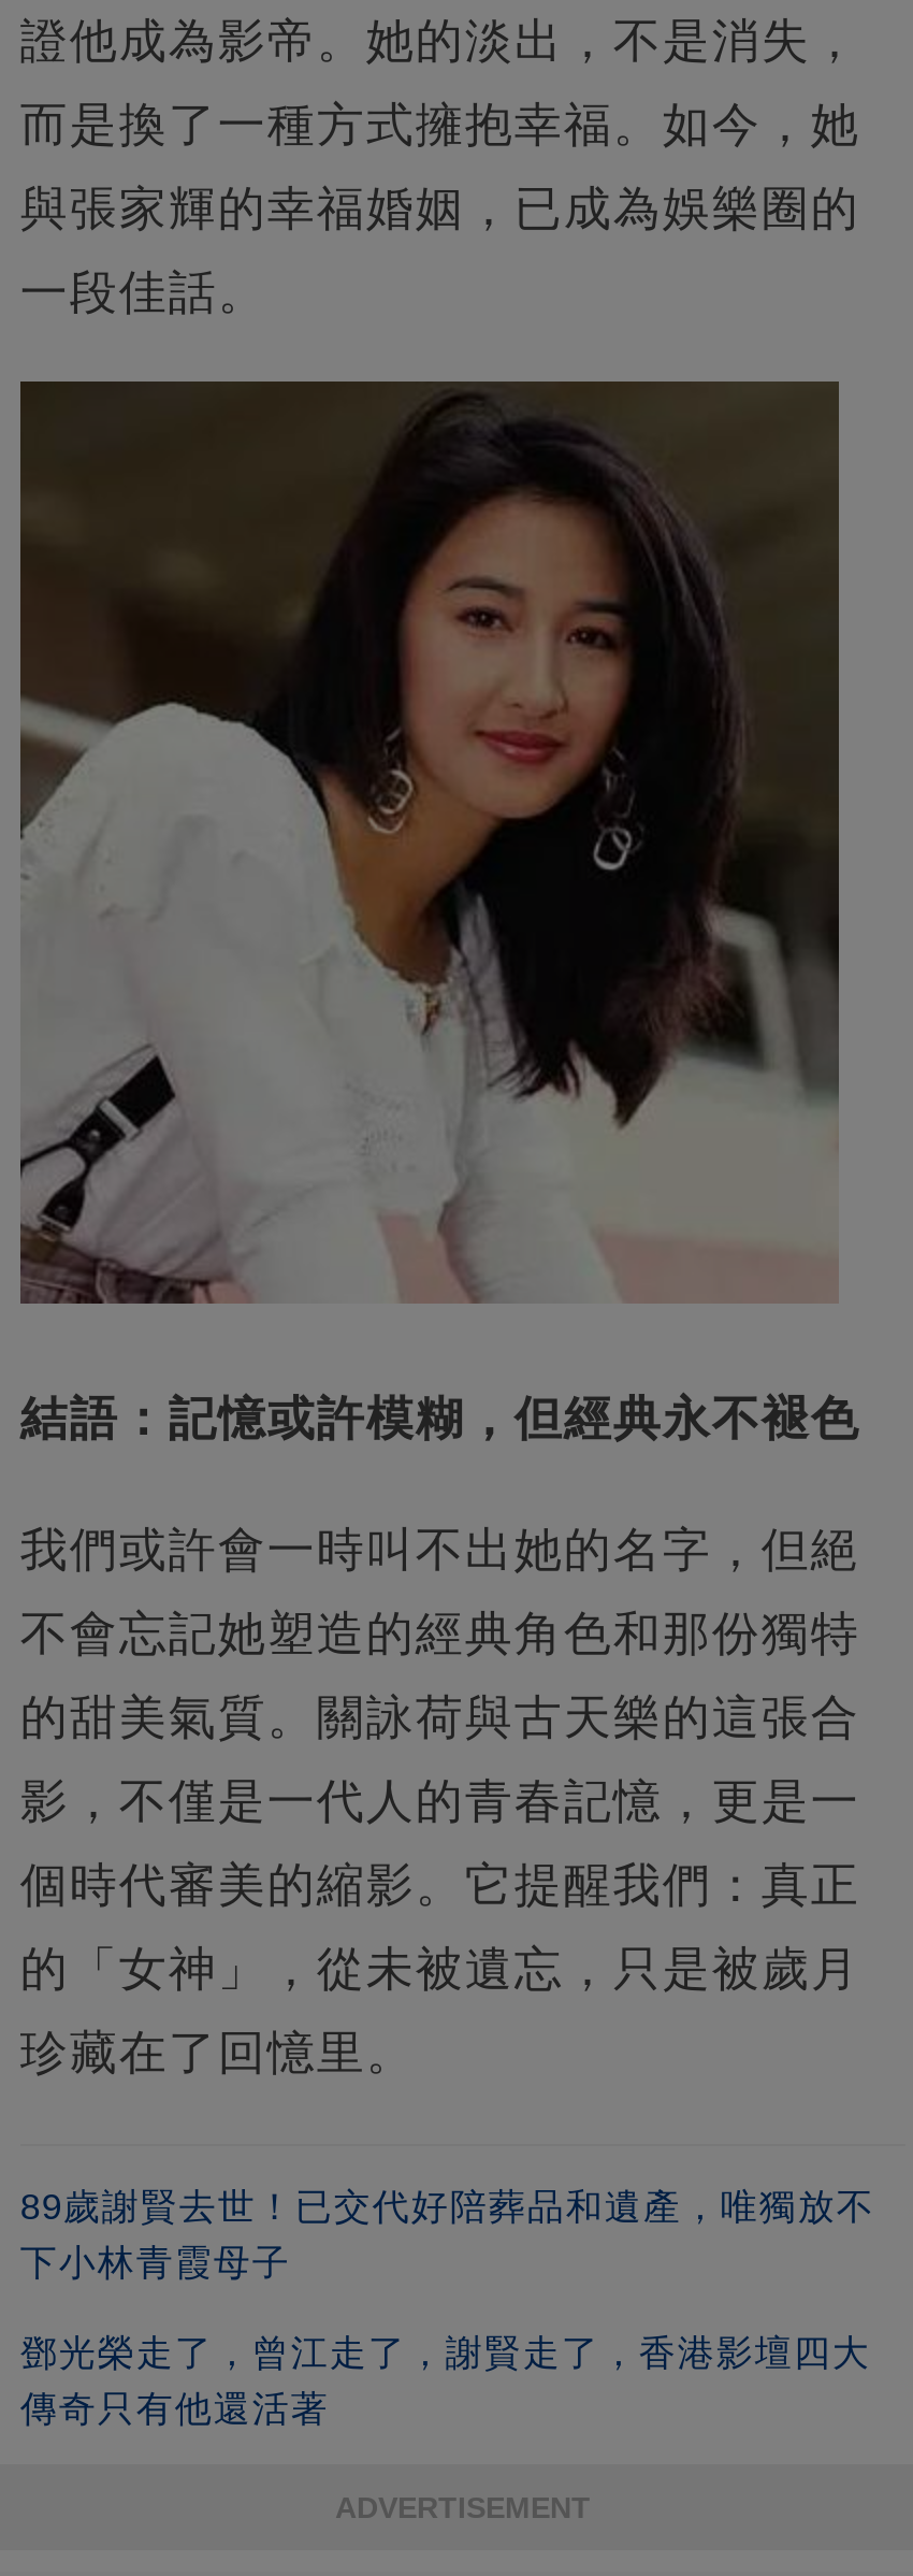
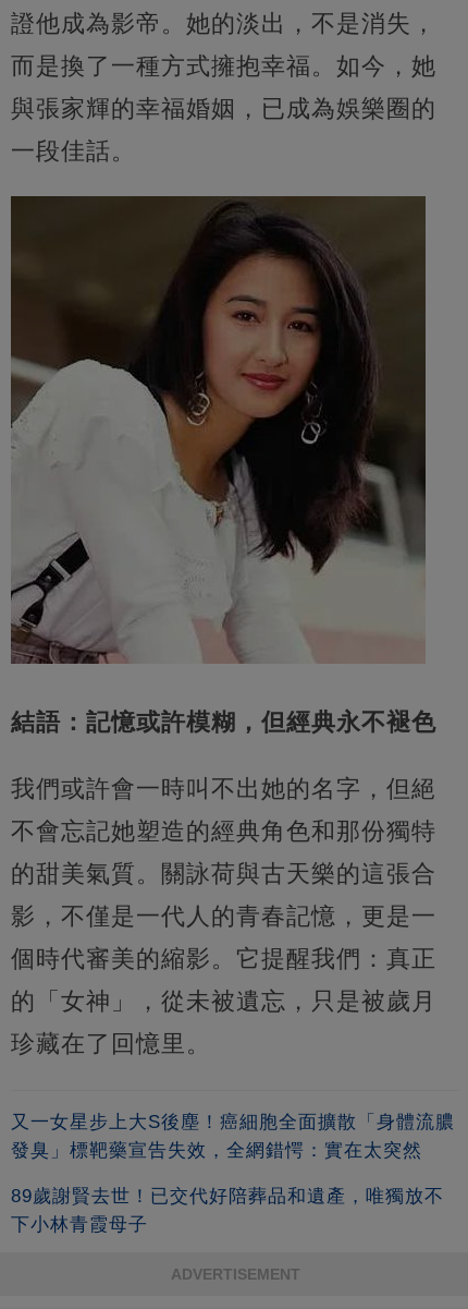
+ 又一女星步上大S後塵！癌細胞全面擴散「身體流膿
+ 發臭」標靶藥宣告失效，全網錯愕：實在太突然

moved down: 89歲謝賢去世！已交代好陪葬品和遺產，唯獨放不 | 下小林青霞母子

- 鄧光榮走了，曾江走了，謝賢走了，香港影壇四大
- 傳奇只有他還活著
